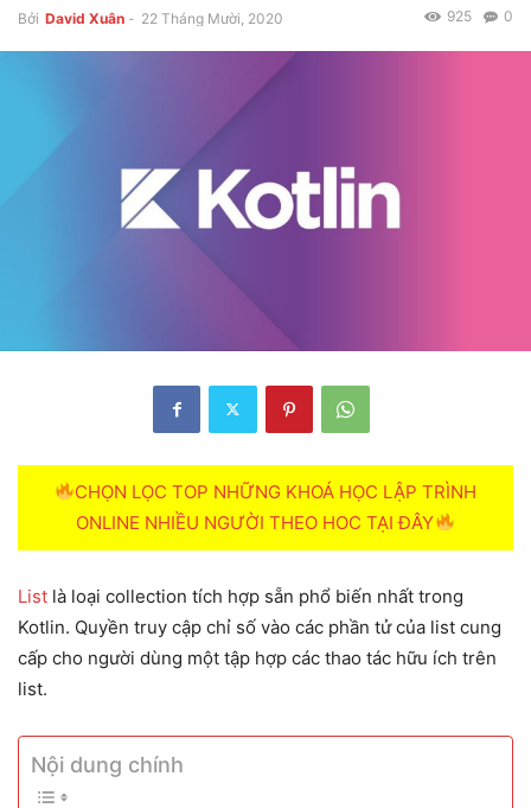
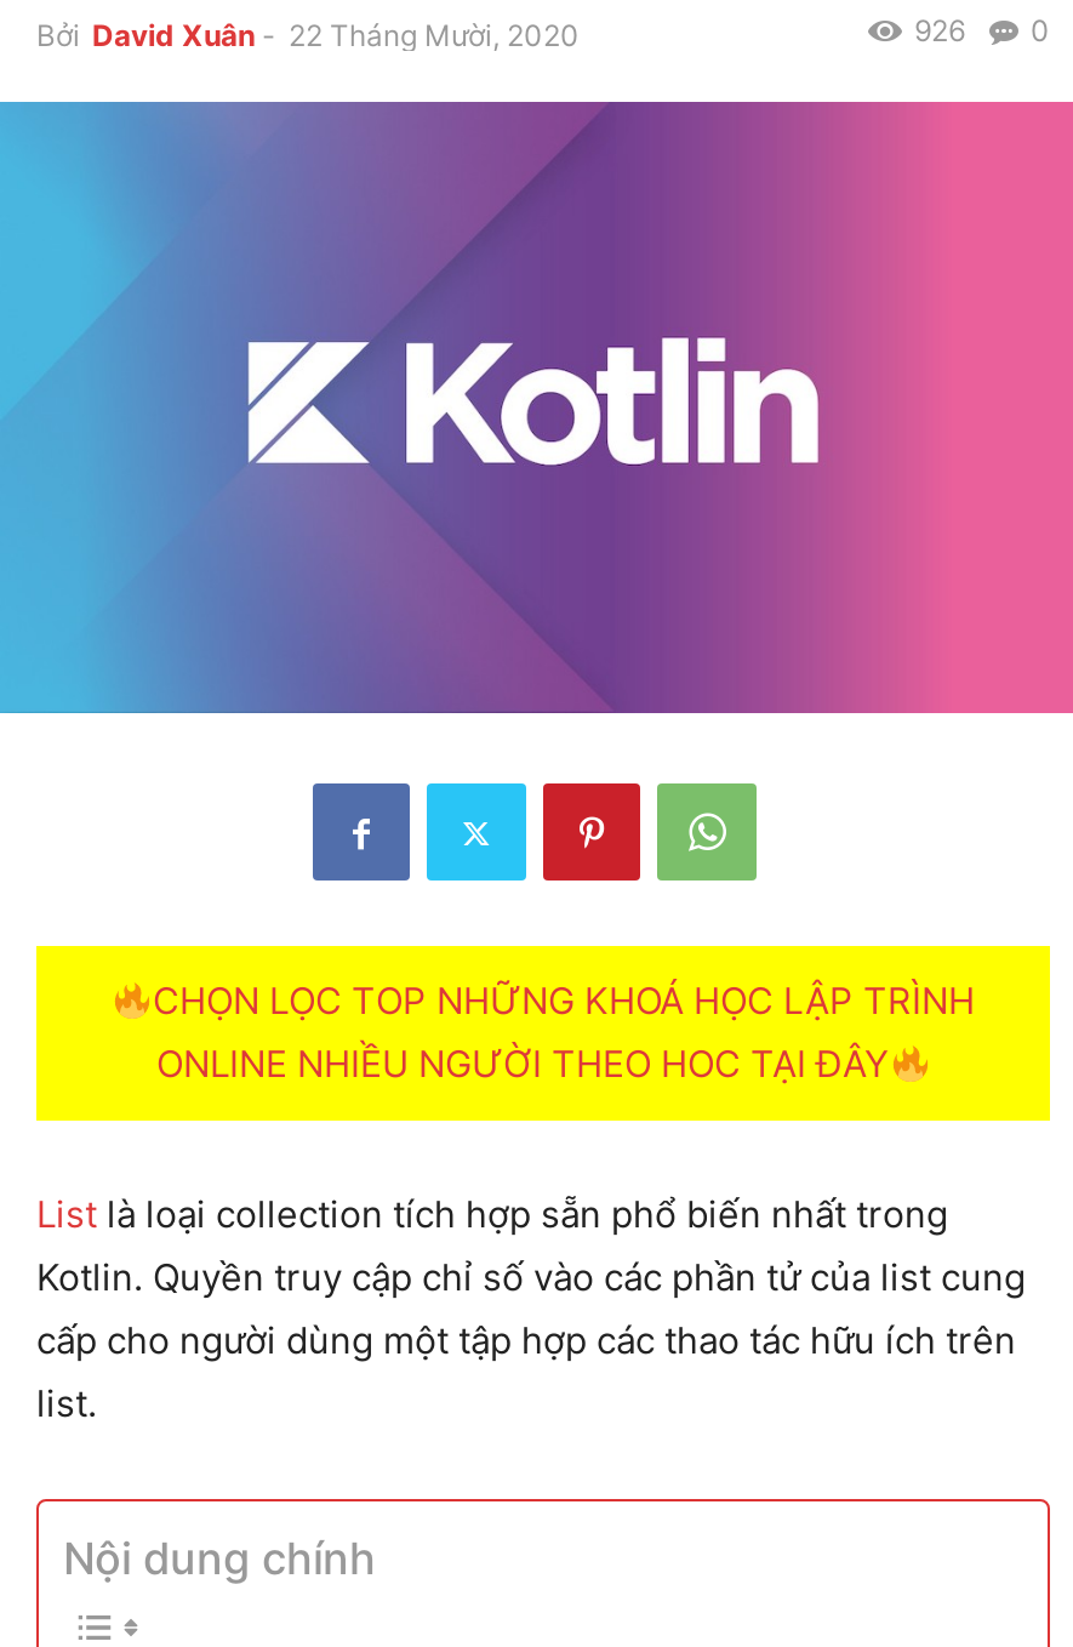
- 925 0
+ 926 0
